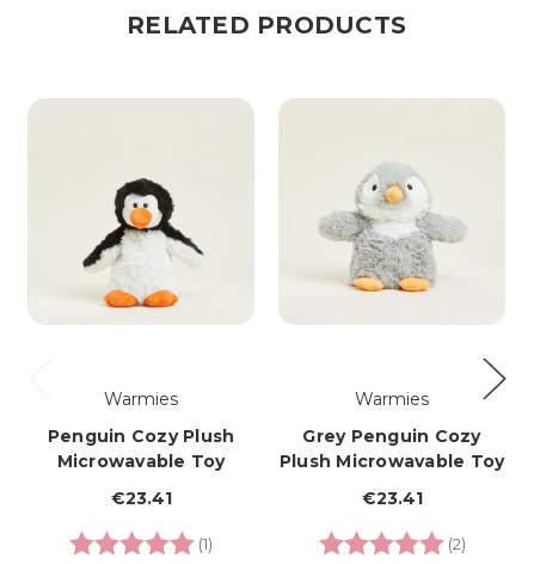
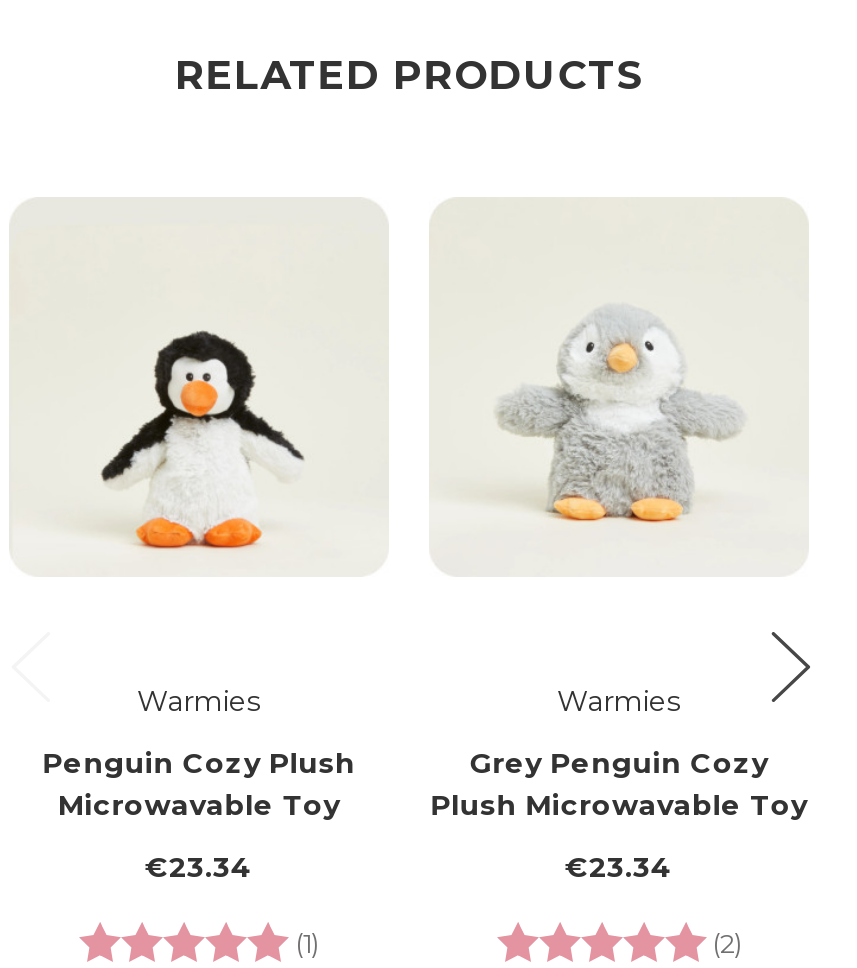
- €23.41
+ €23.34

- €23.41
+ €23.34
